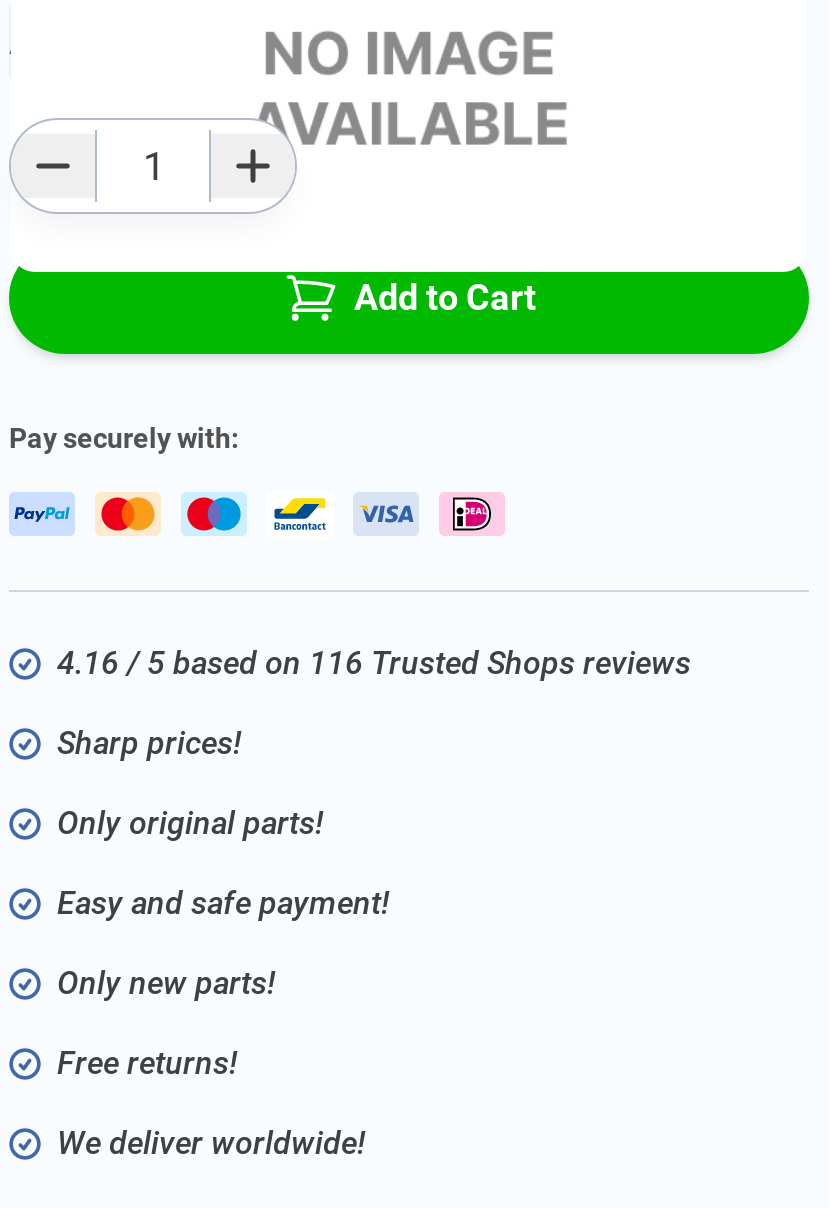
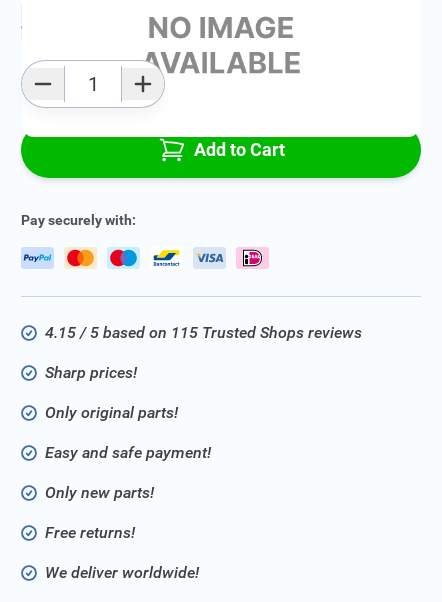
- 4.16 / 5 based on 116 Trusted Shops reviews
+ 4.15 / 5 based on 115 Trusted Shops reviews
